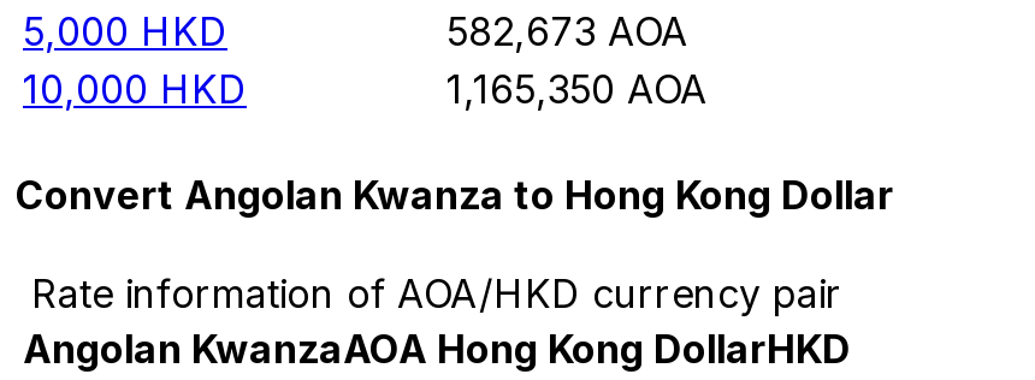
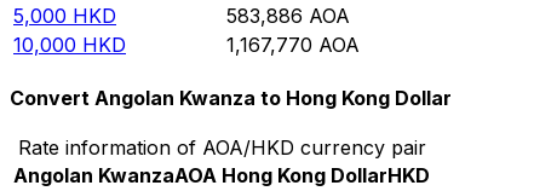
- 582,673 AOA
+ 583,886 AOA

- 1,165,350 AOA
+ 1,167,770 AOA
